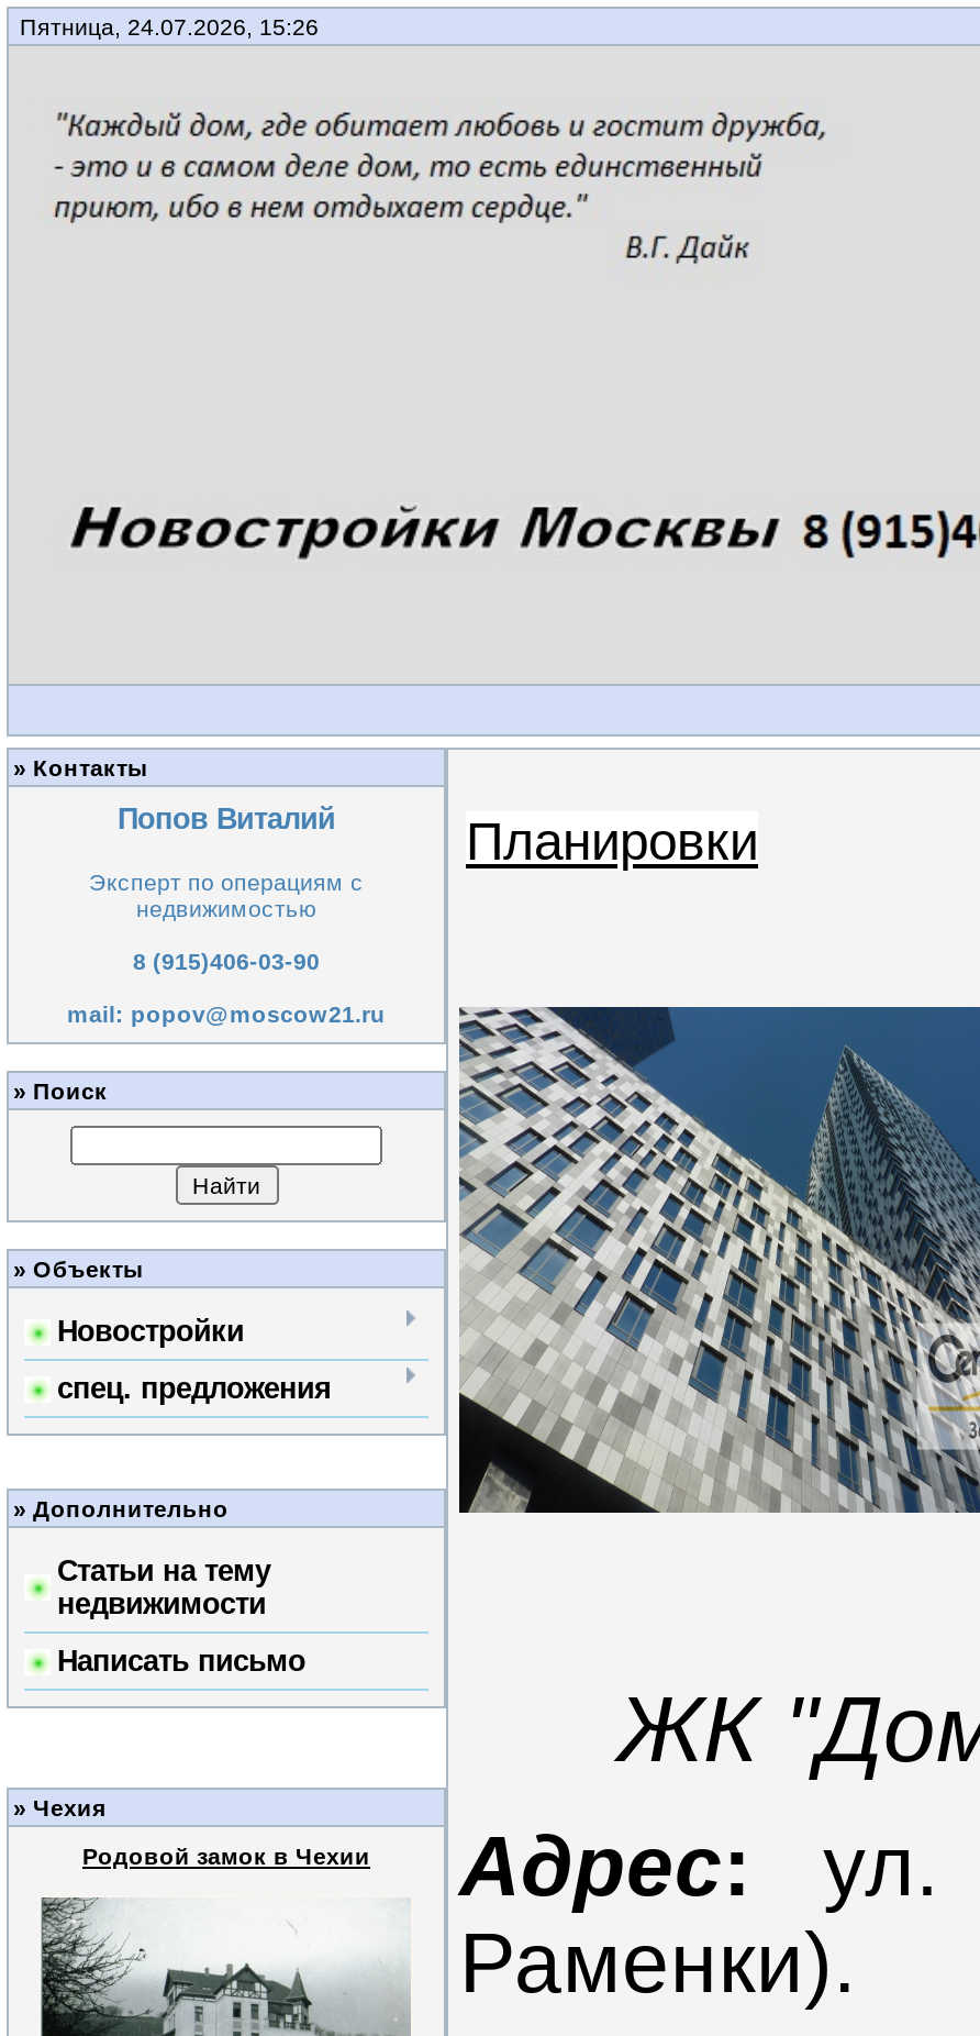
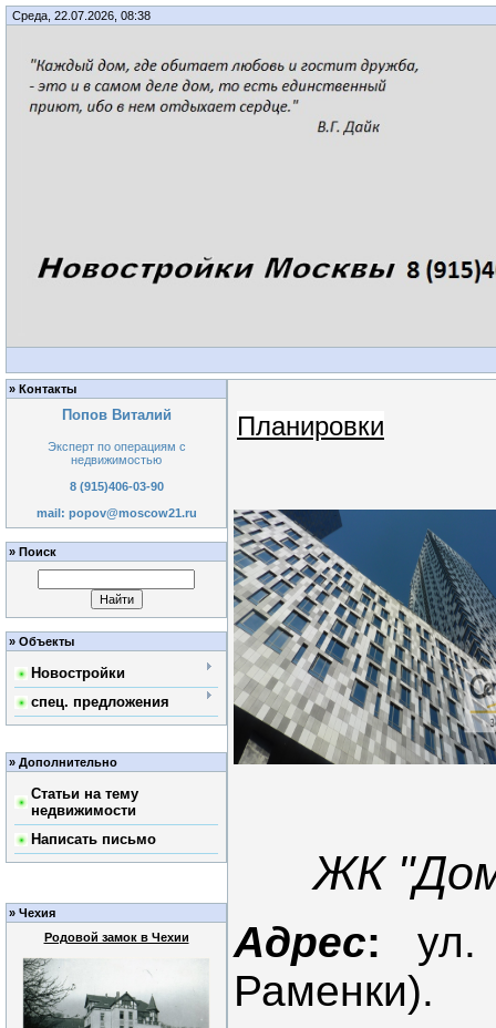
- Пятница, 24.07.2026, 15:26
+ Среда, 22.07.2026, 08:38
